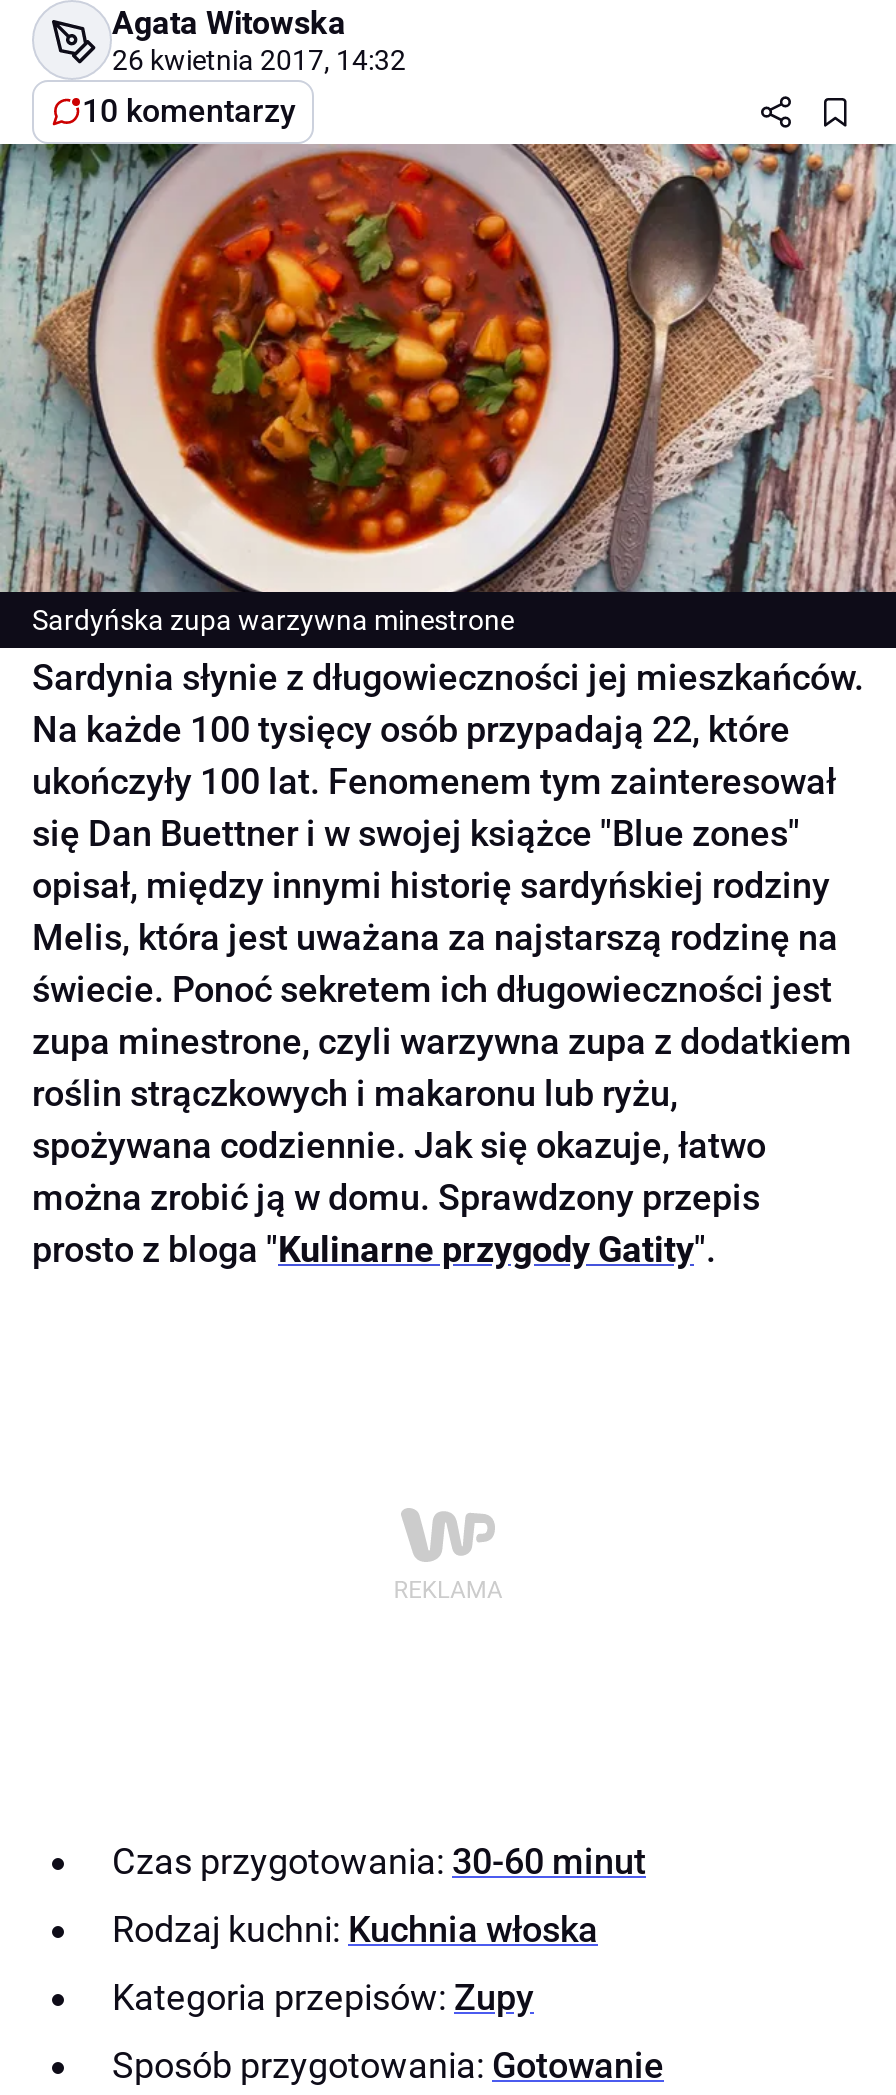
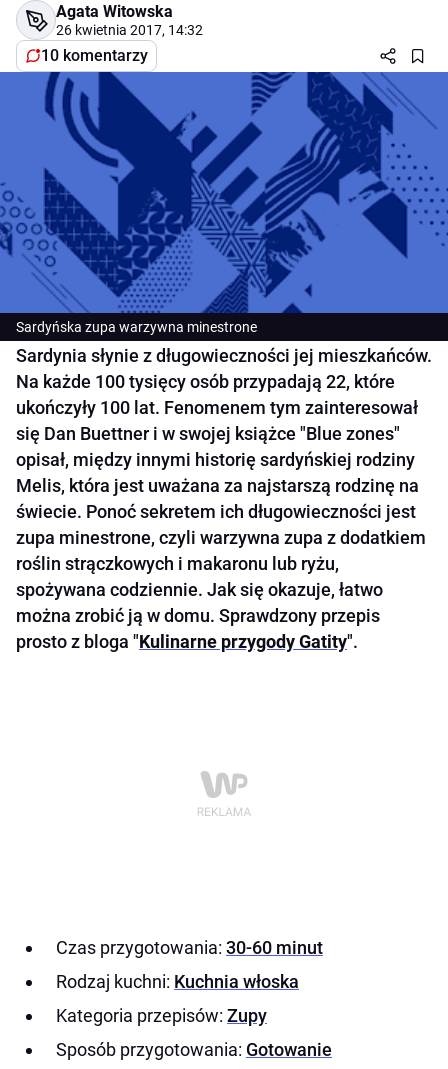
- [image]
+ [image]
